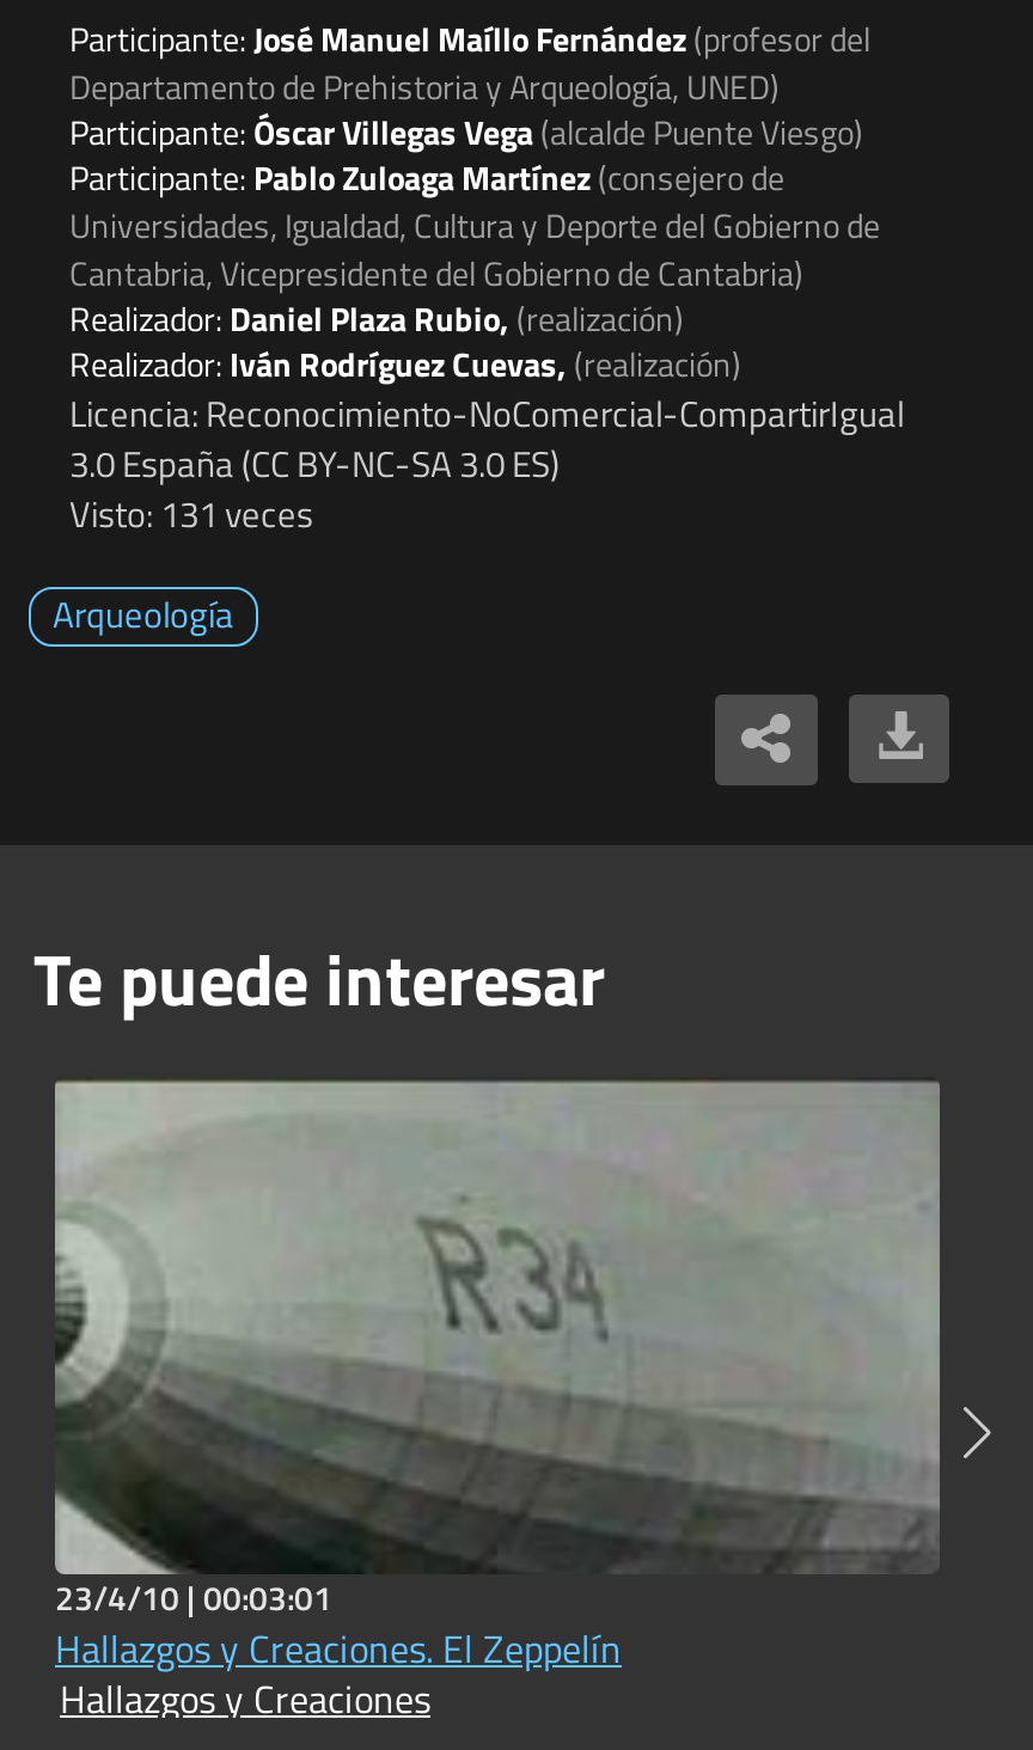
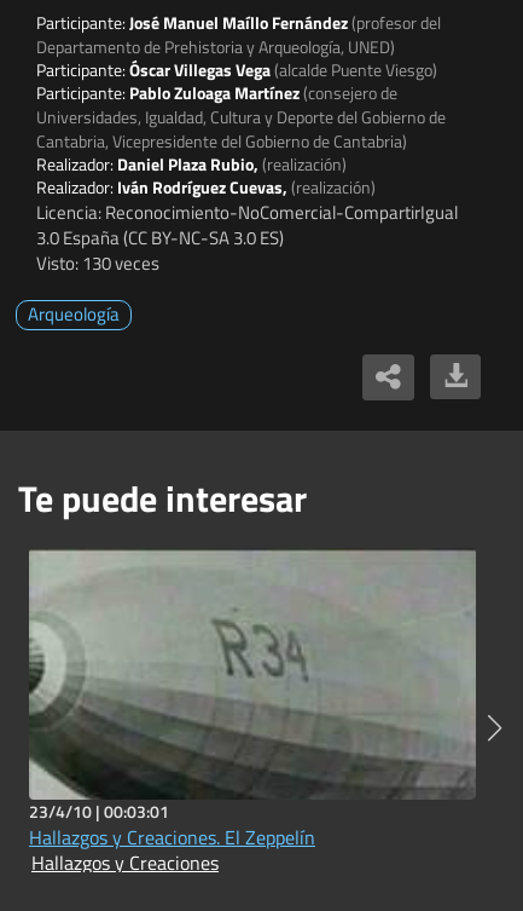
- Visto: 131 veces
+ Visto: 130 veces
